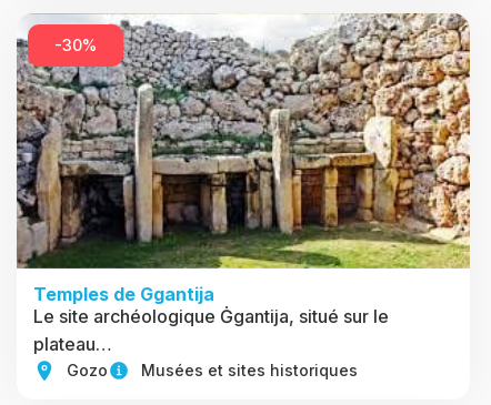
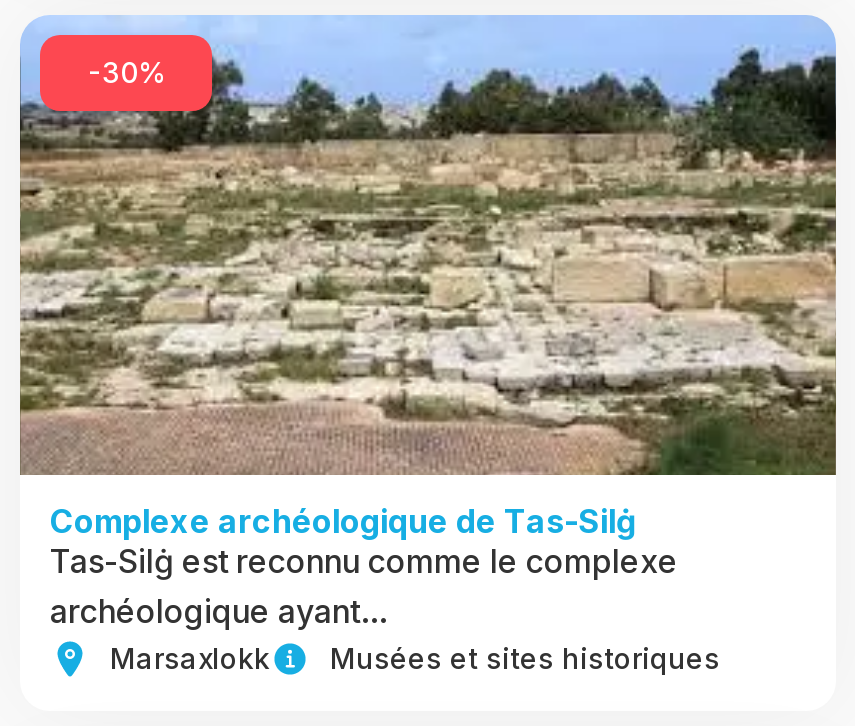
- [image]
- Temples de Ggantija
- Le site archéologique Ġgantija, situé sur le
- plateau…
- Gozo
+ [image]
+ Complexe archéologique de Tas-Silġ
+ Tas-Silġ est reconnu comme le complexe
+ archéologique ayant…
+ Marsaxlokk
